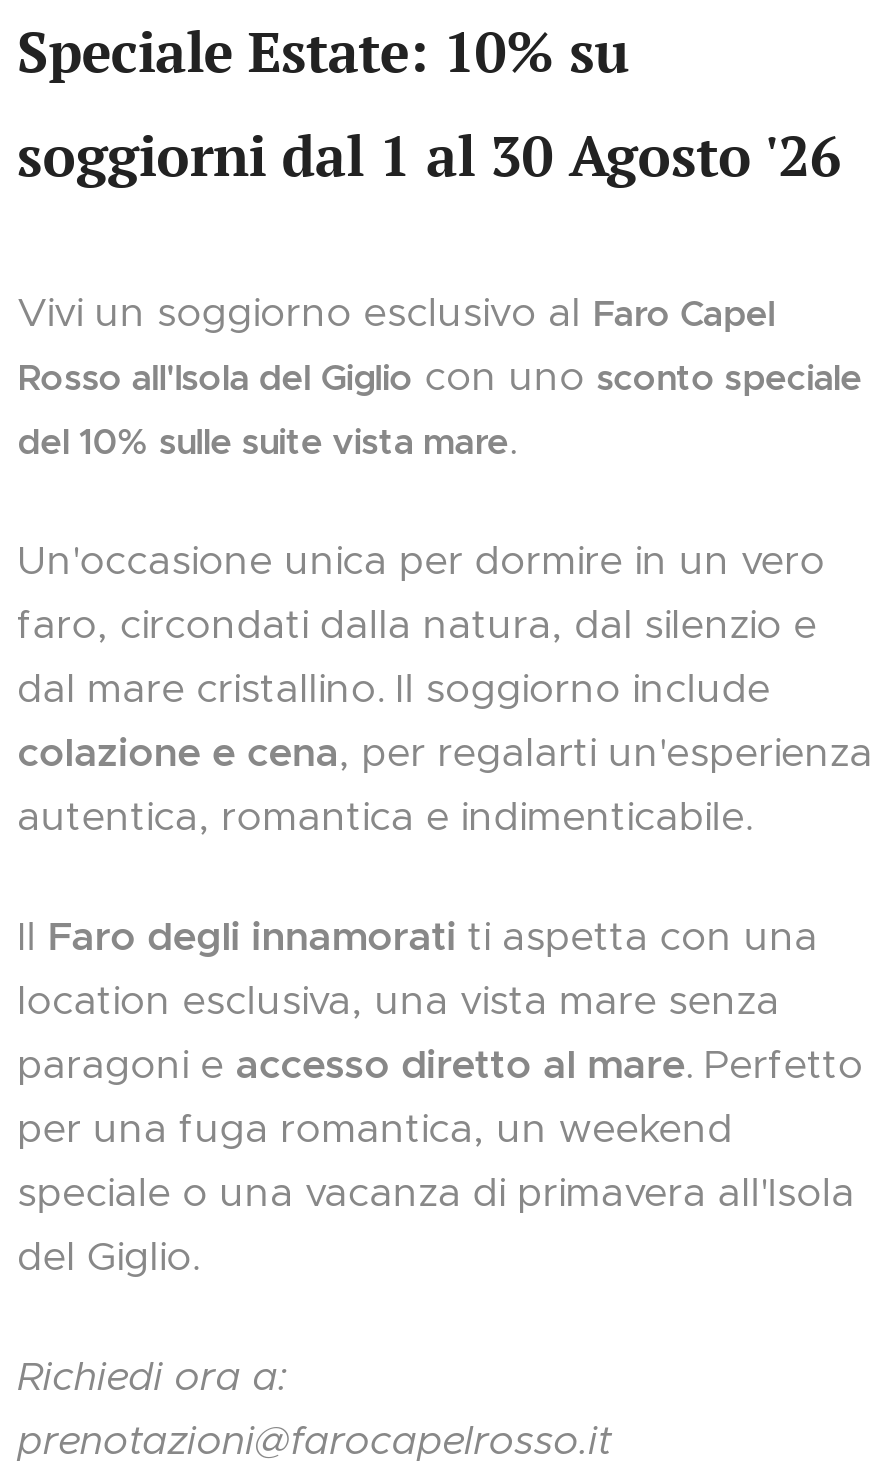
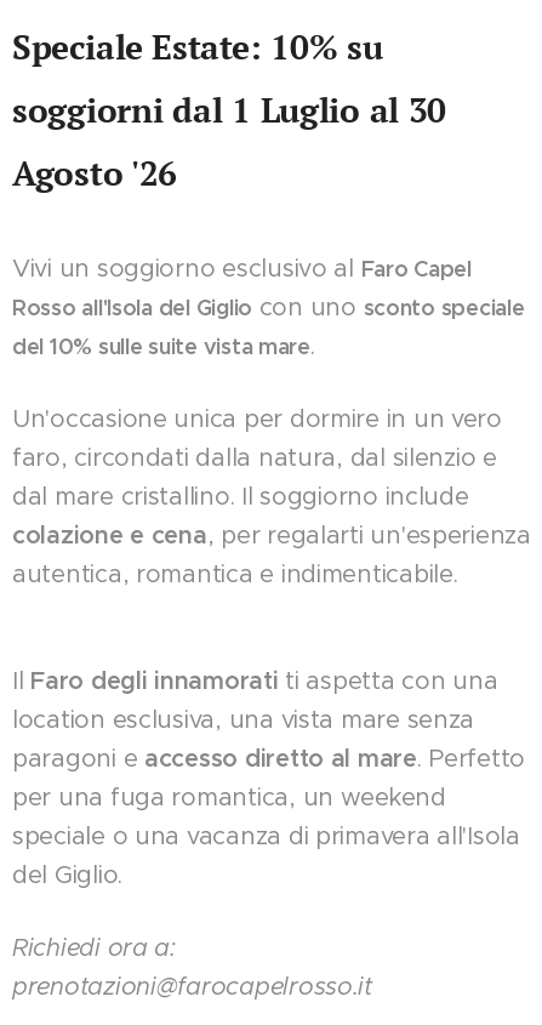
- soggiorni dal 1 al 30 Agosto '26
+ soggiorni dal 1 Luglio al 30
+ Agosto '26
